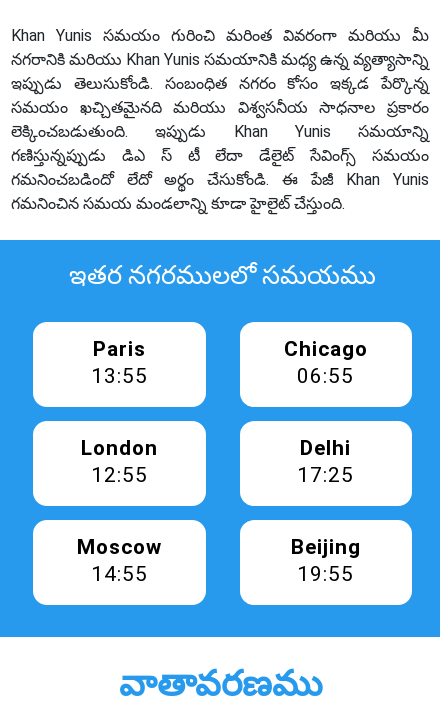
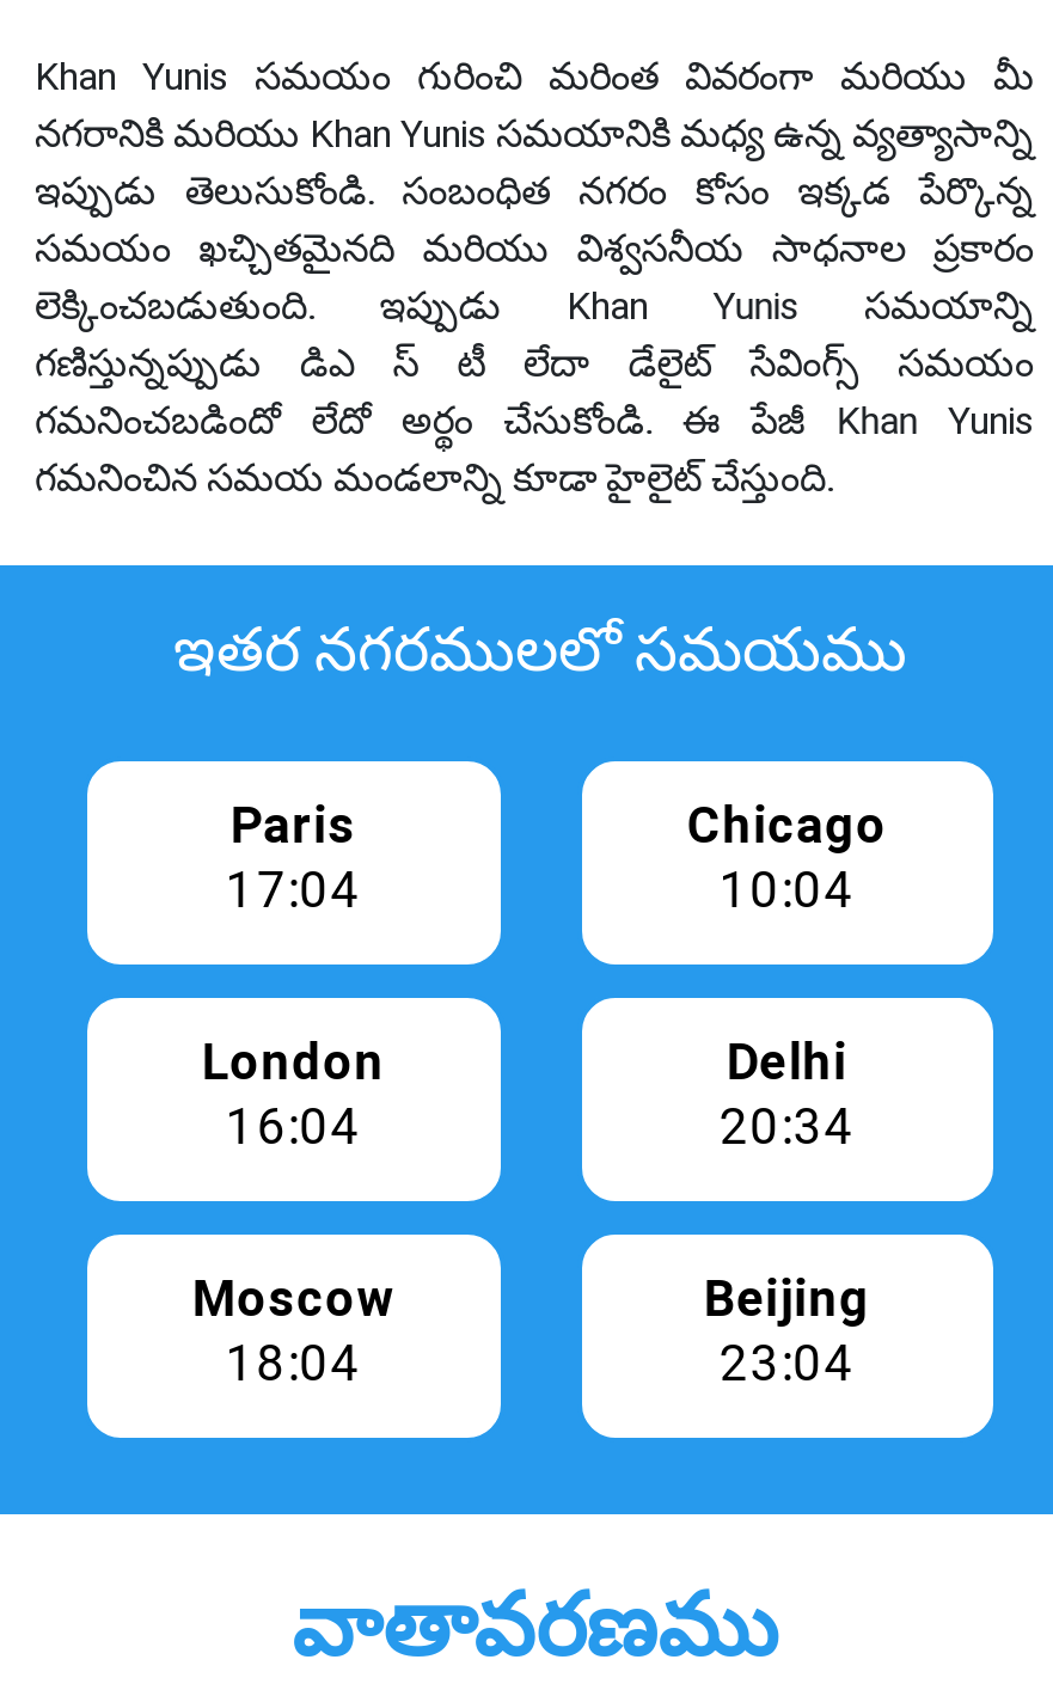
- 13:55
+ 17:04

- 06:55
+ 10:04

- 12:55
+ 16:04

- 17:25
+ 20:34

- 14:55
+ 18:04

- 19:55
+ 23:04
